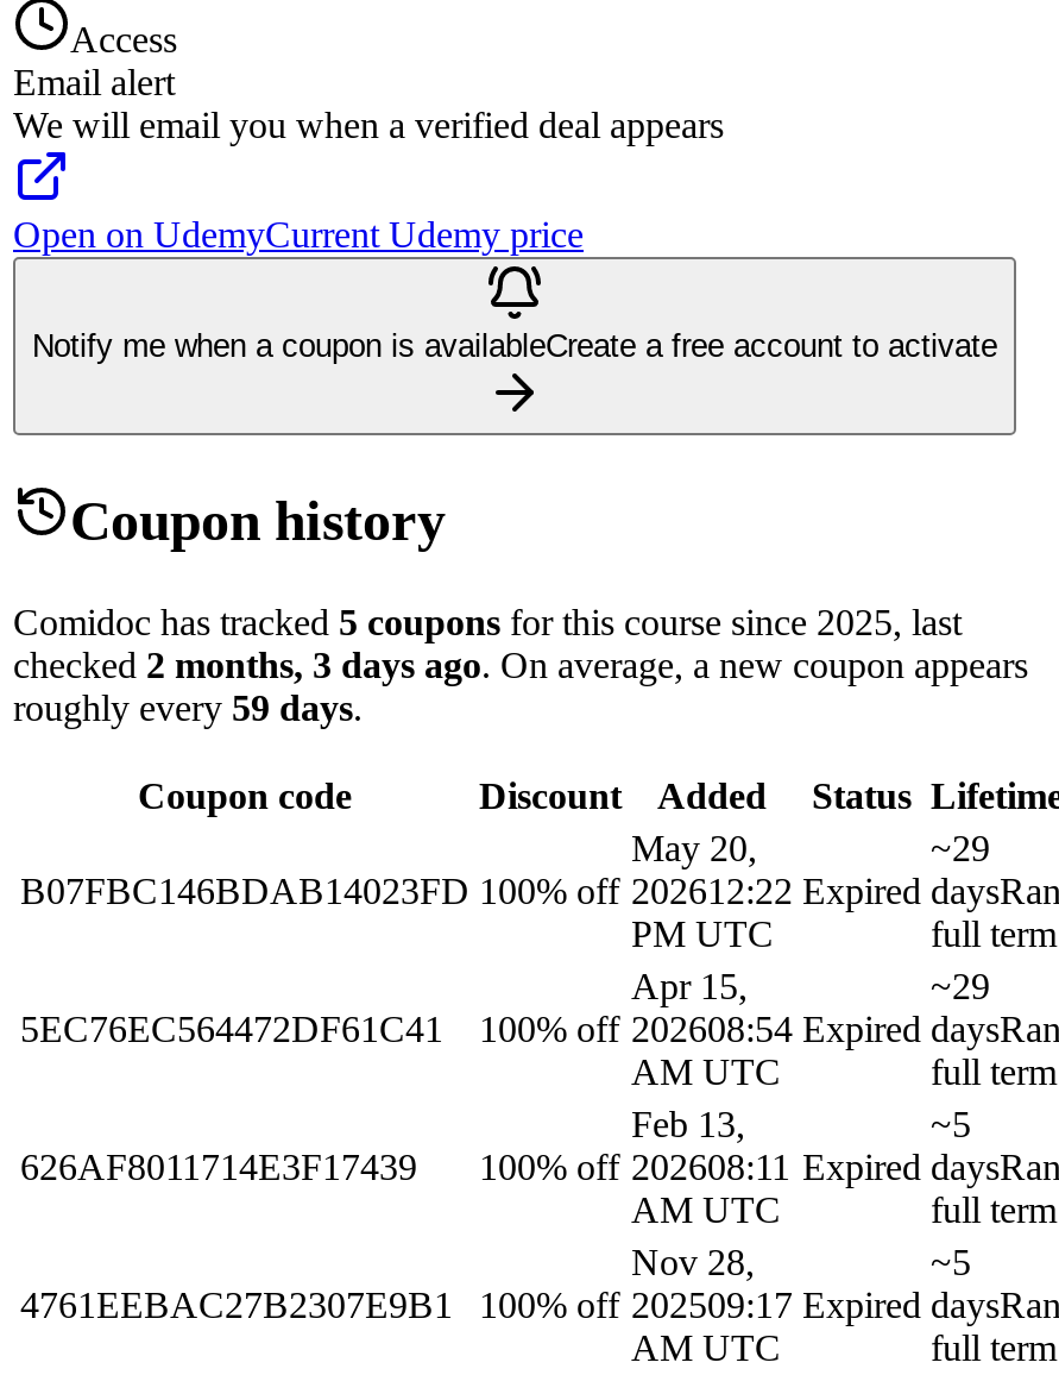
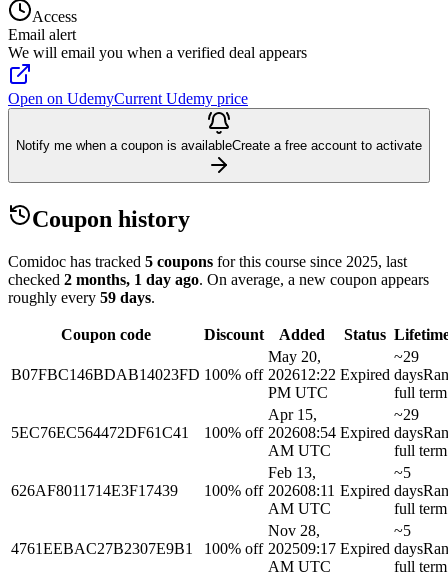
- checked 2 months, 3 days ago. On average, a new coupon appears
+ checked 2 months, 1 day ago. On average, a new coupon appears
